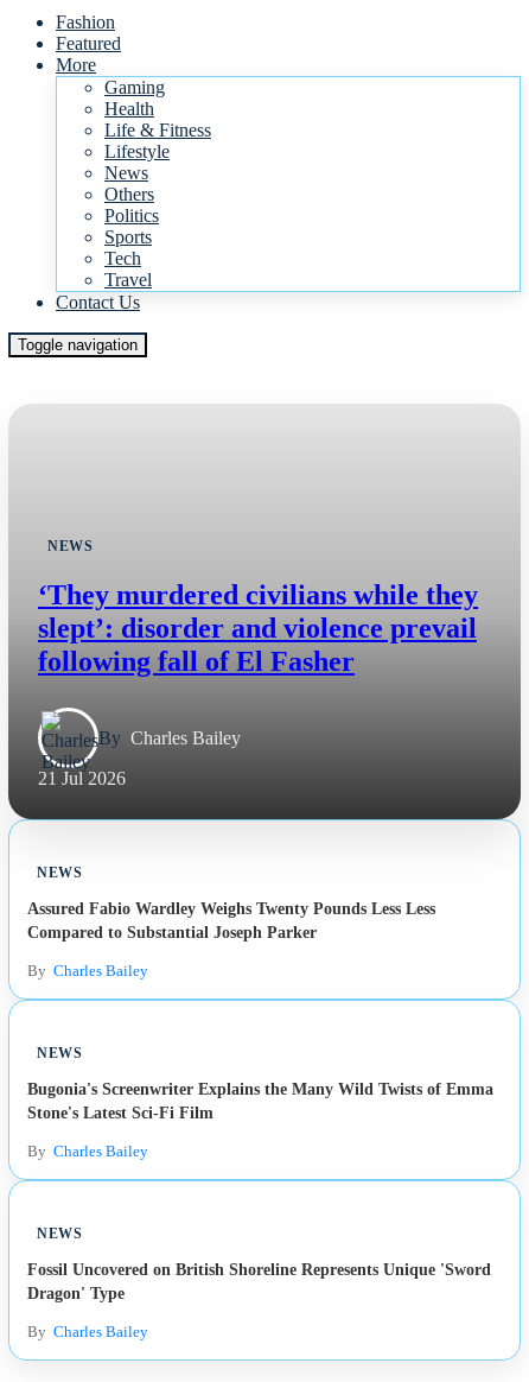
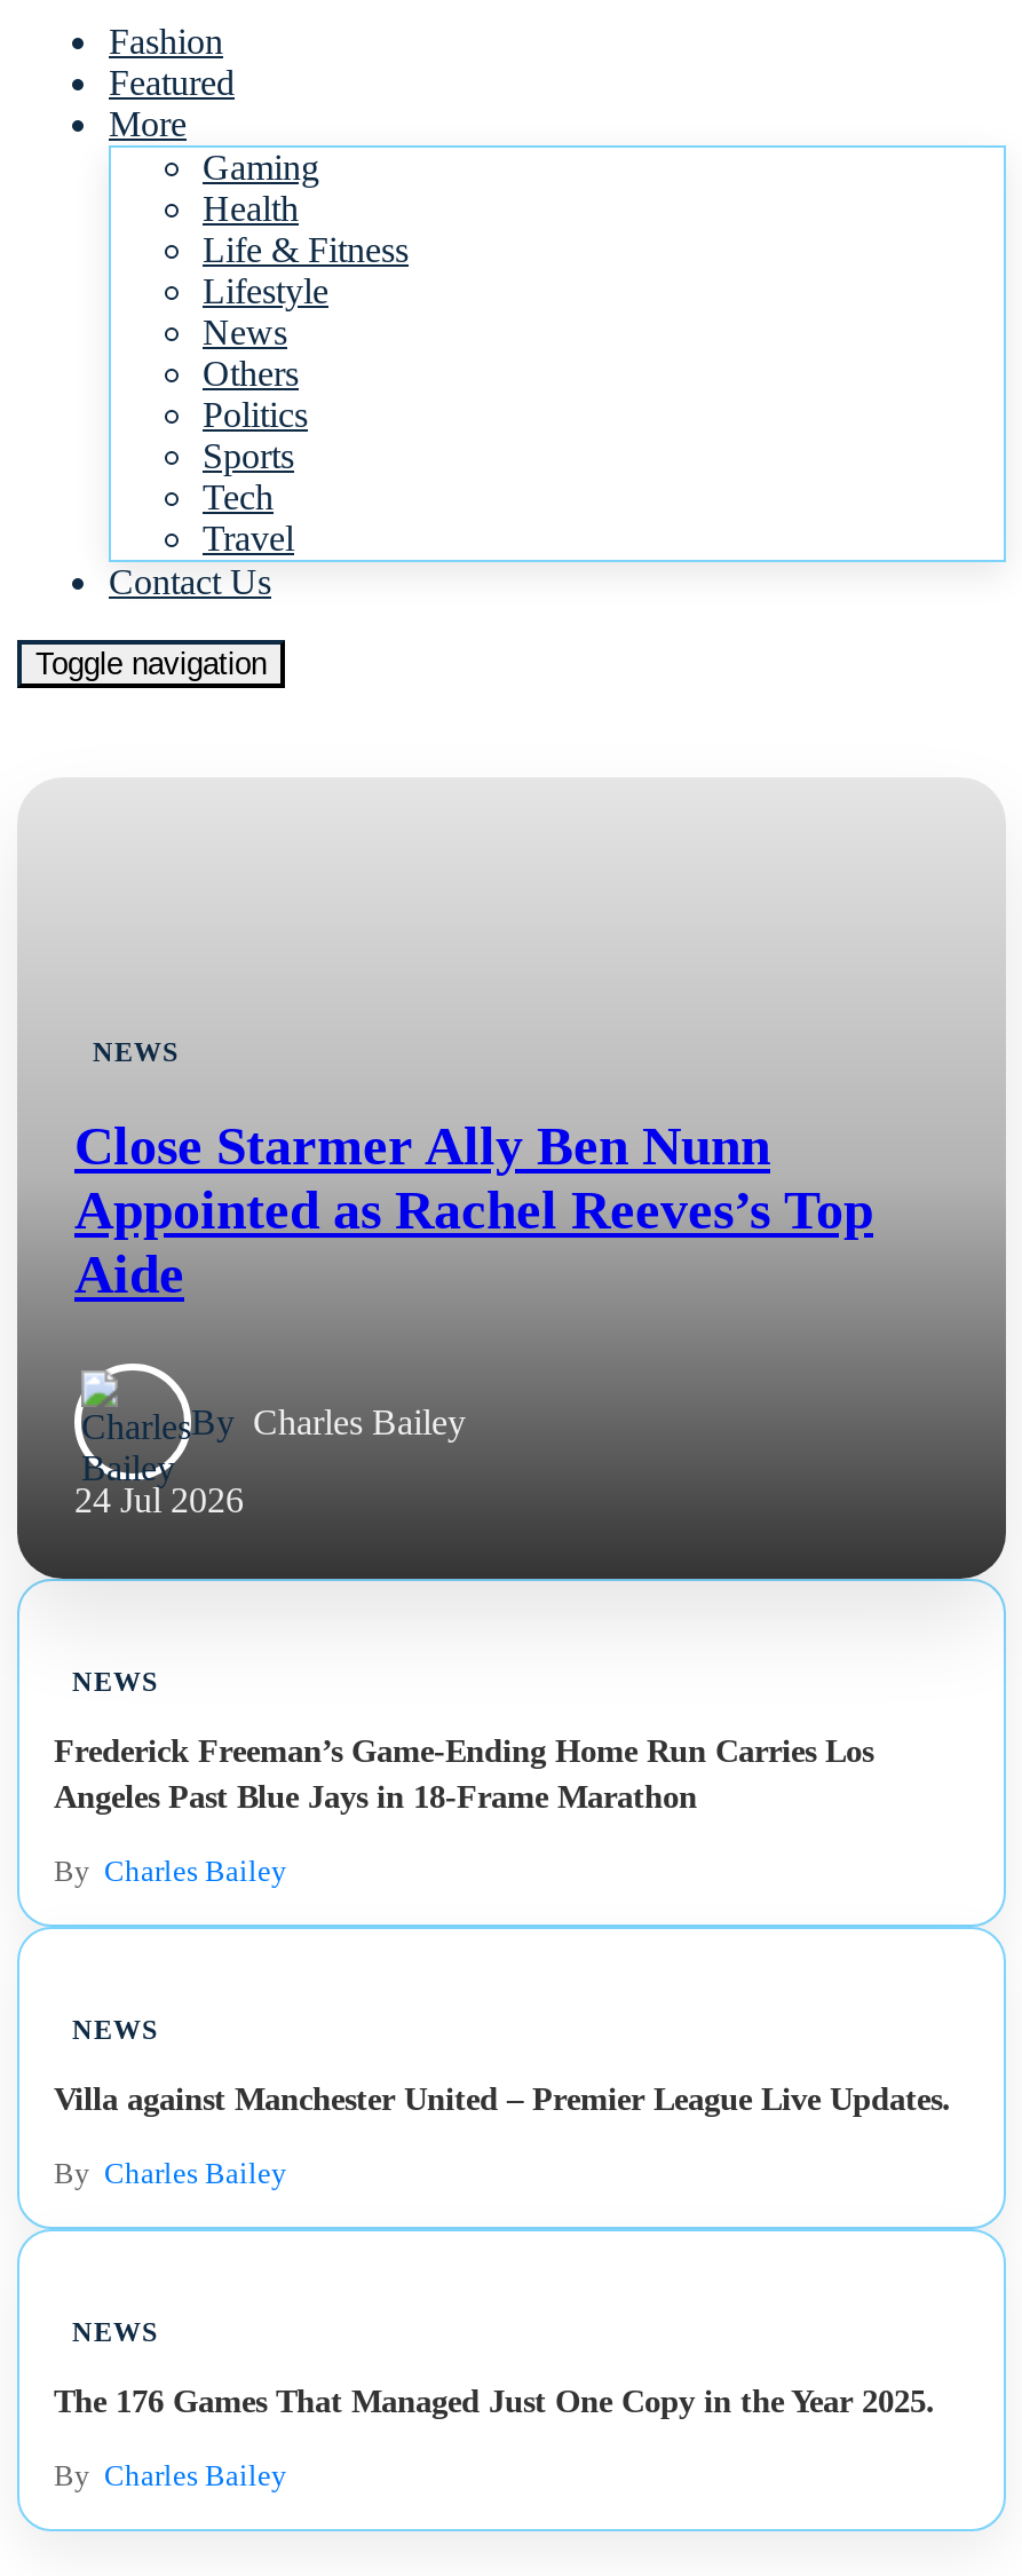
- ‘They murdered civilians while they
- slept’: disorder and violence prevail
- following fall of El Fasher
+ Close Starmer Ally Ben Nunn
+ Appointed as Rachel Reeves’s Top
+ Aide

- 21 Jul 2026
+ 24 Jul 2026

- Assured Fabio Wardley Weighs Twenty Pounds Less Less
- Compared to Substantial Joseph Parker
+ Frederick Freeman’s Game-Ending Home Run Carries Los
+ Angeles Past Blue Jays in 18-Frame Marathon

- Bugonia's Screenwriter Explains the Many Wild Twists of Emma
- Stone's Latest Sci-Fi Film
+ Villa against Manchester United – Premier League Live Updates.

- Fossil Uncovered on British Shoreline Represents Unique 'Sword
- Dragon' Type
+ The 176 Games That Managed Just One Copy in the Year 2025.
